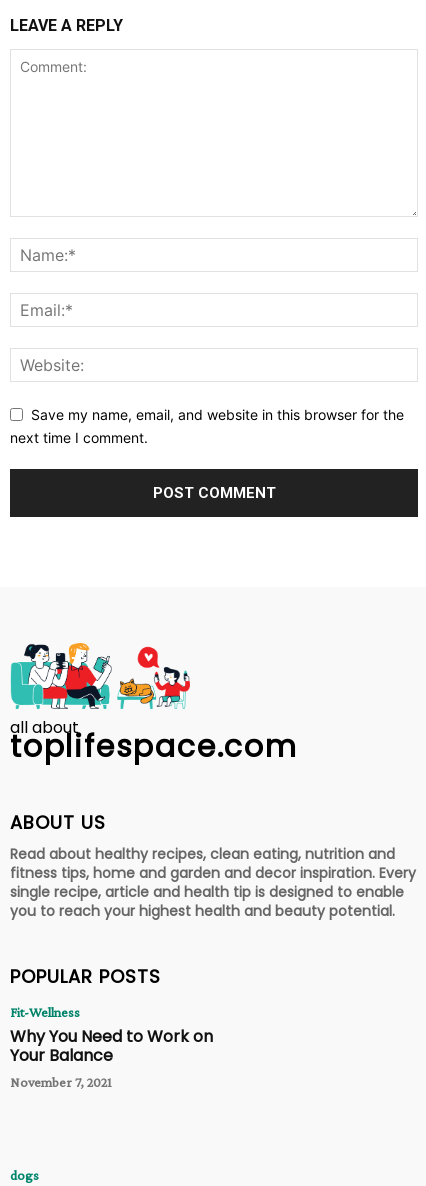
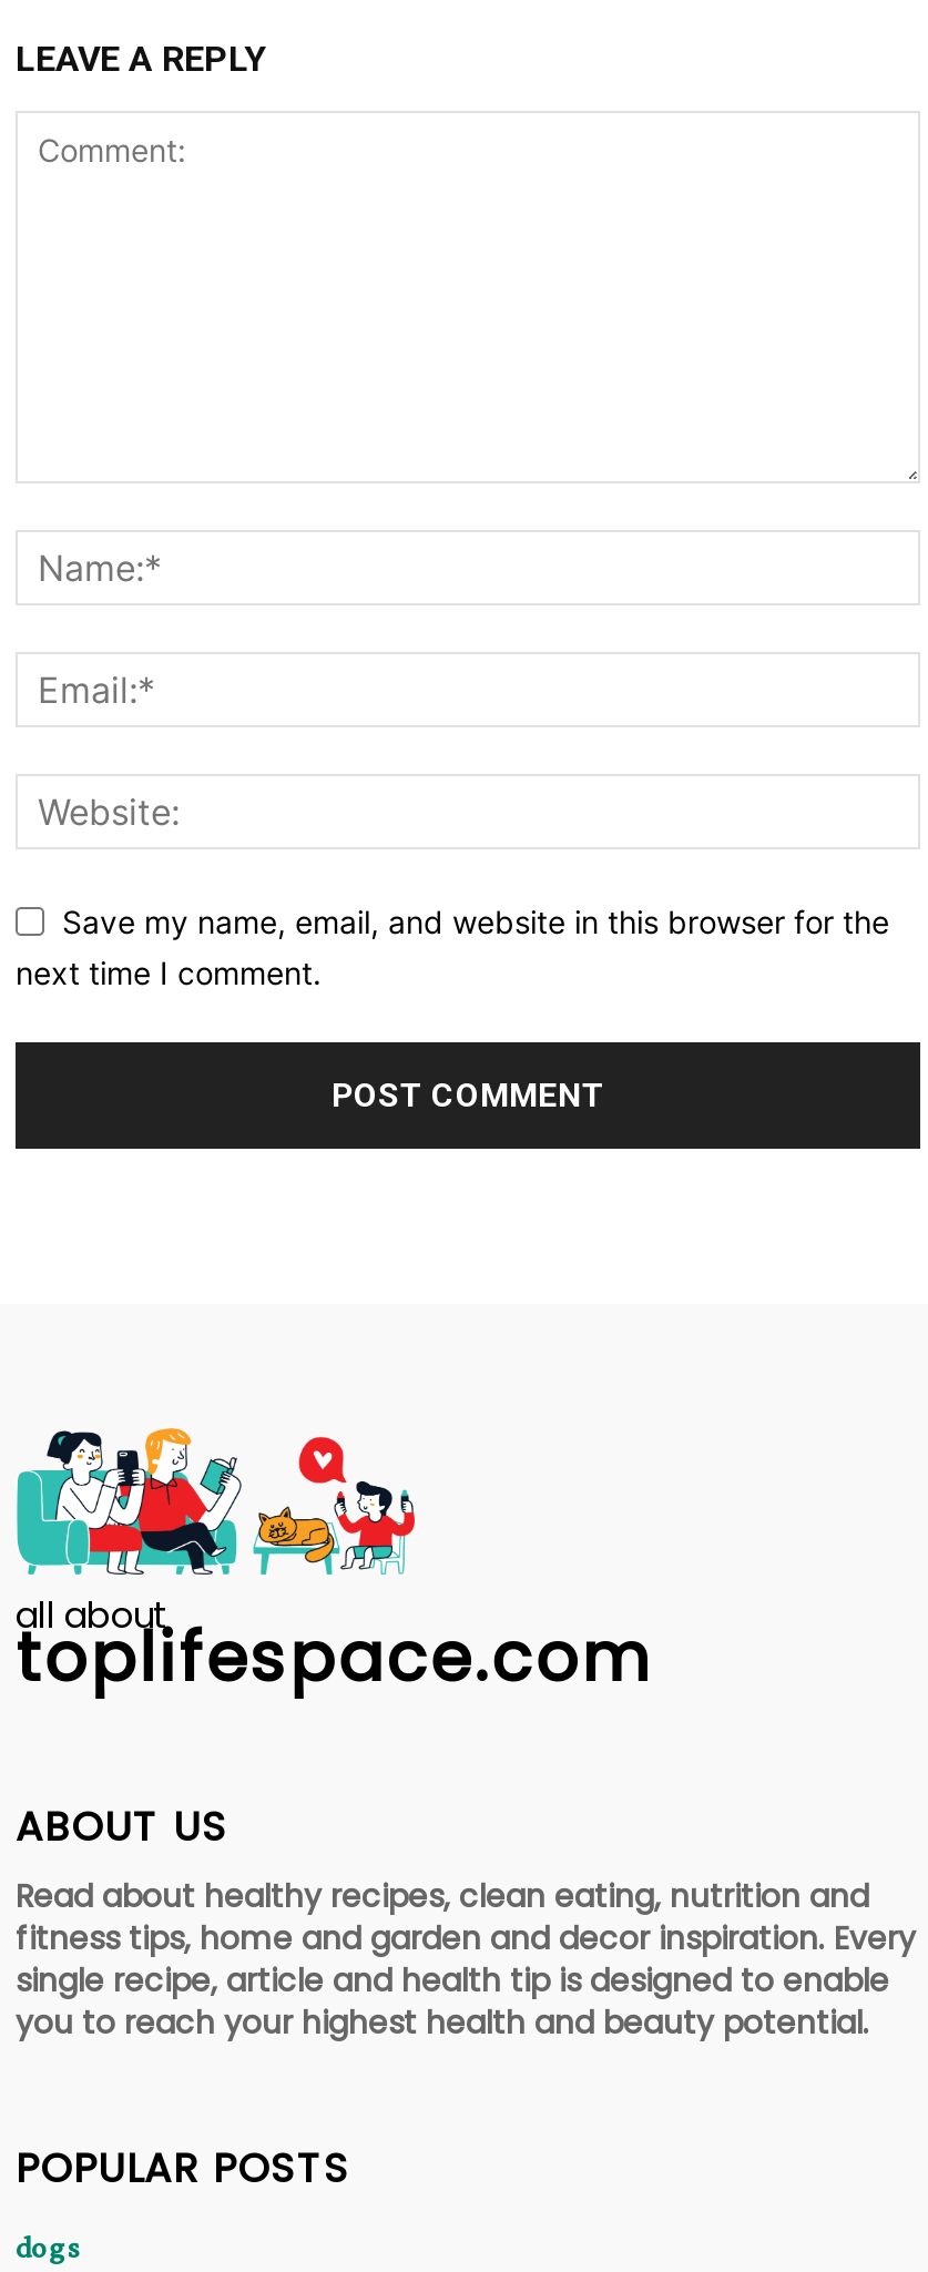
- Fit-Wellness
- Why You Need to Work on
- Your Balance
- November 7, 2021
